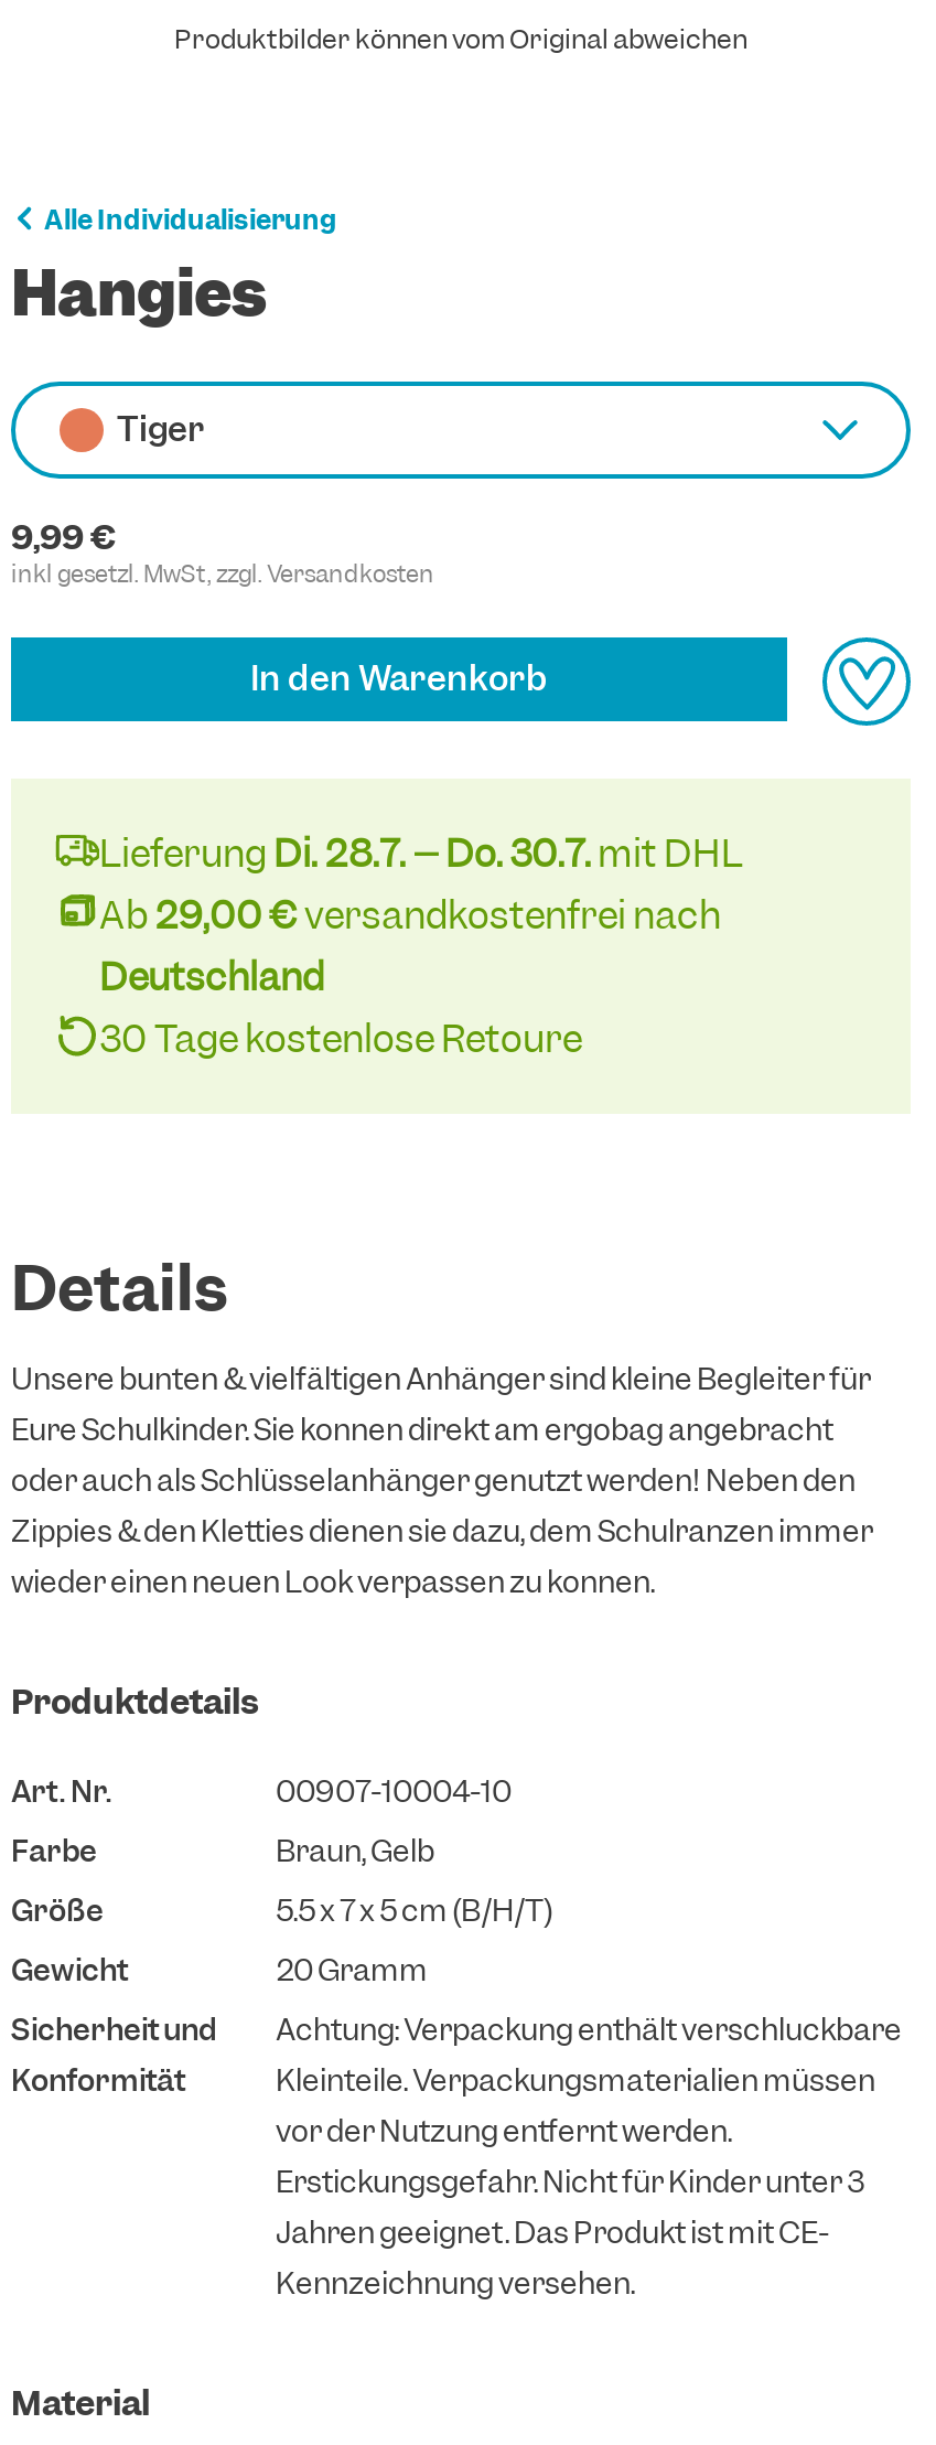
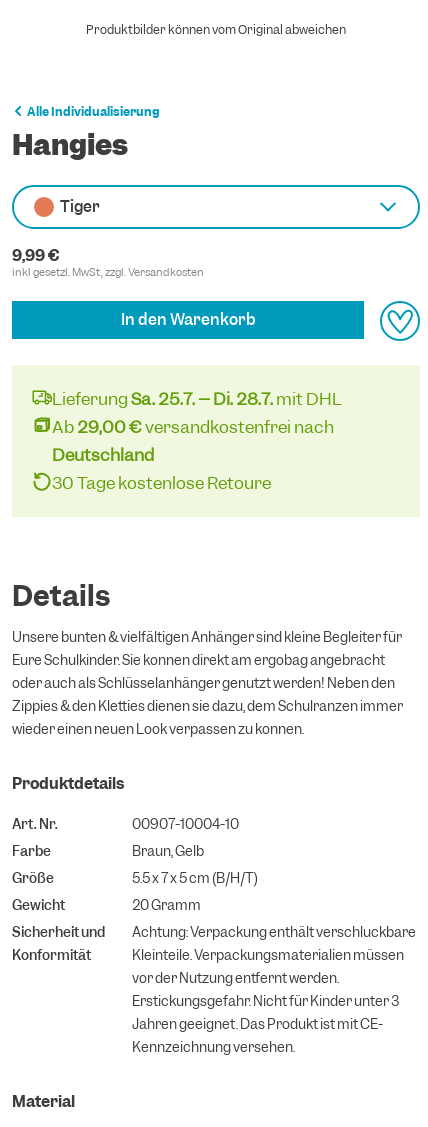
- Lieferung Di. 28.7. – Do. 30.7. mit DHL
+ Lieferung Sa. 25.7. – Di. 28.7. mit DHL
